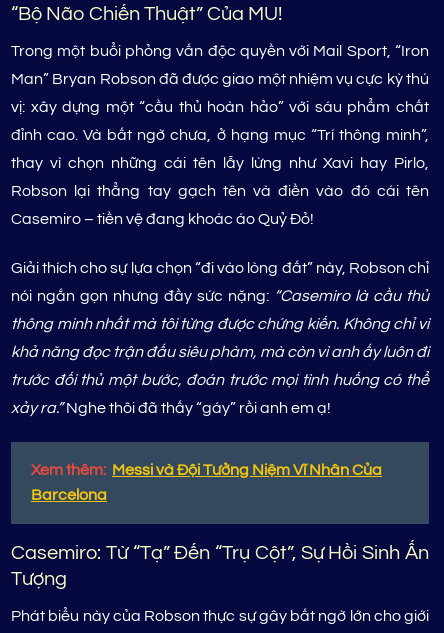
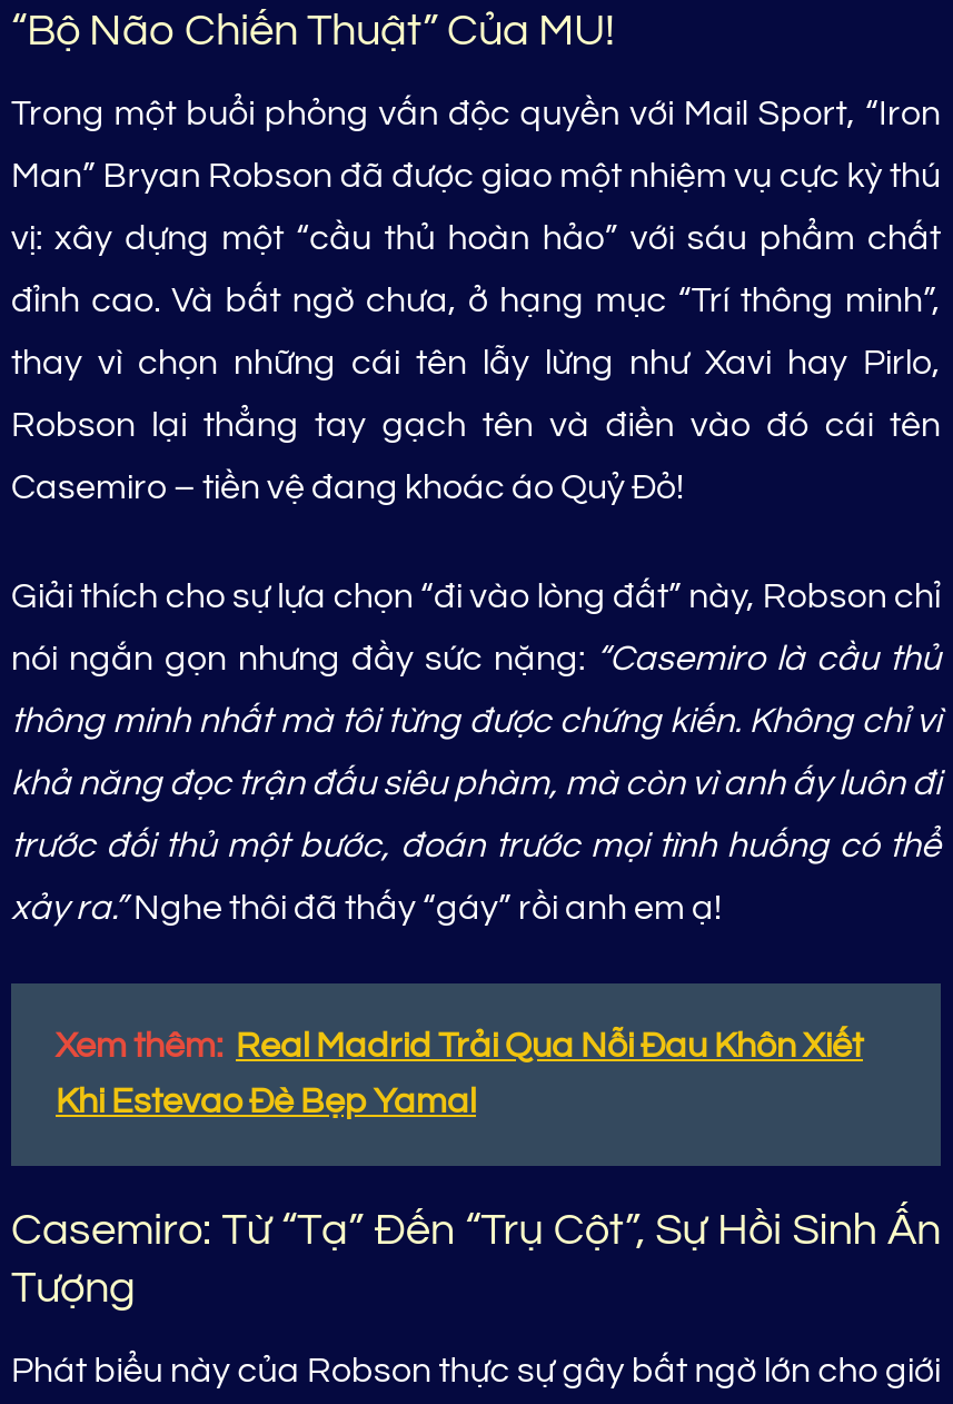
- Xem thêm: Messi và Đội Tưởng Niệm Vĩ Nhân Của
+ Xem thêm: Real Madrid Trải Qua Nỗi Đau Khôn Xiết

- Barcelona
+ Khi Estevao Đè Bẹp Yamal
